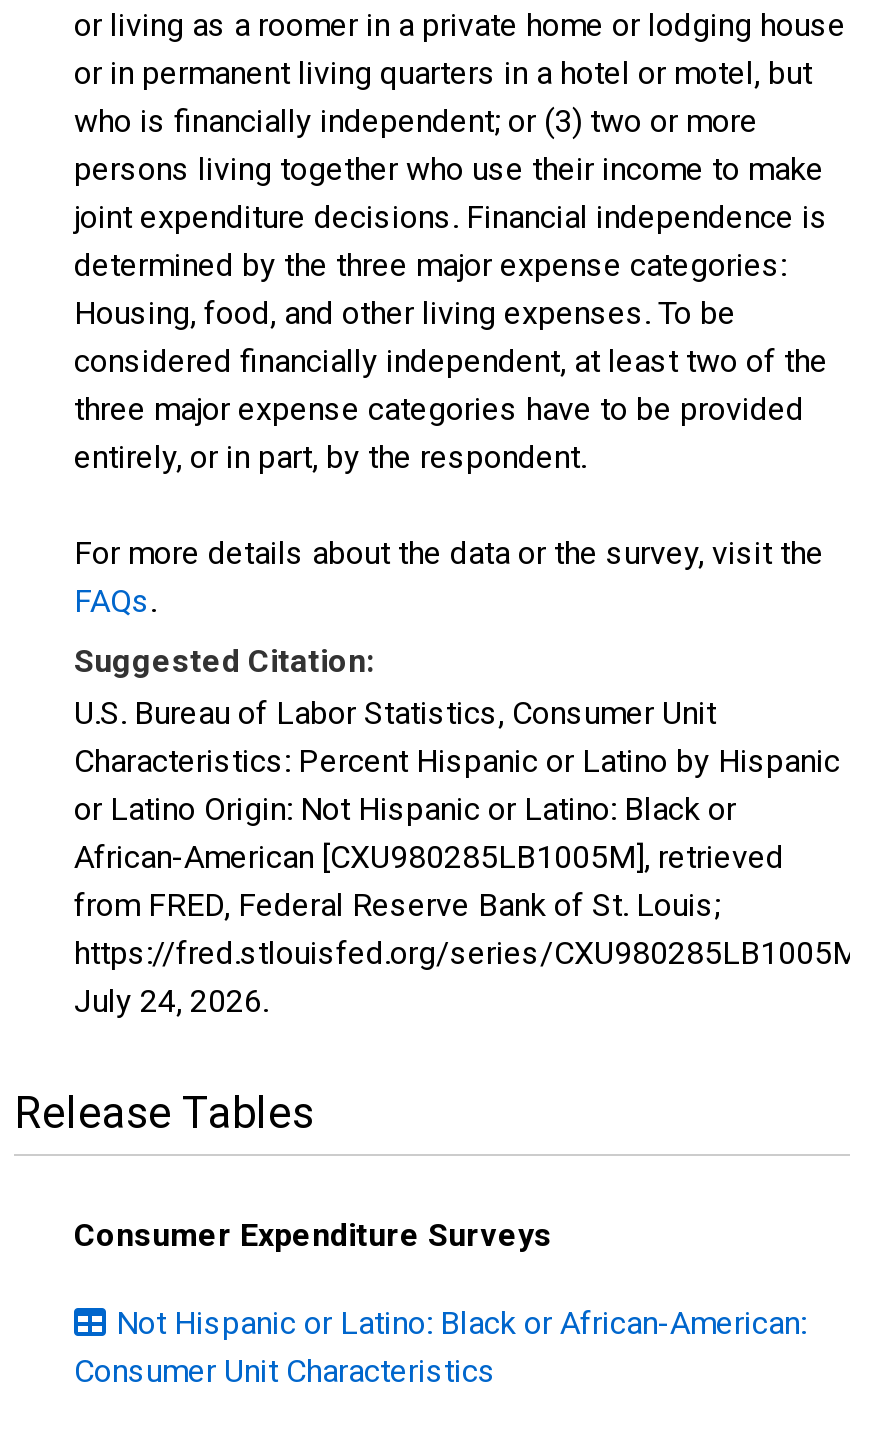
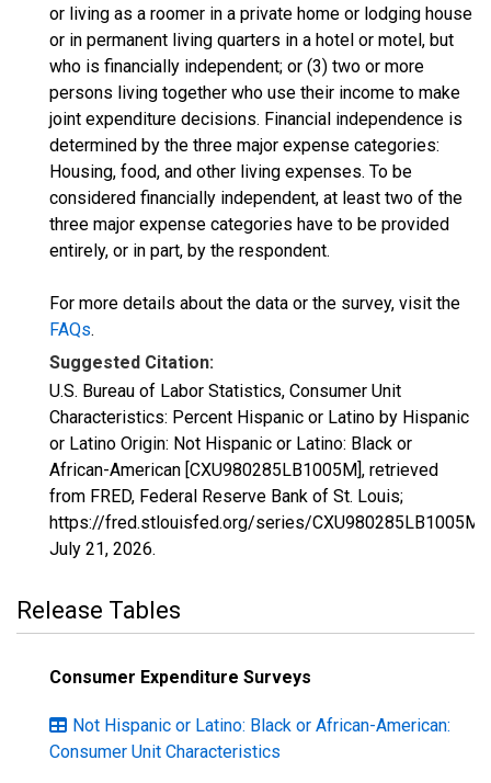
- July 24, 2026.
+ July 21, 2026.
